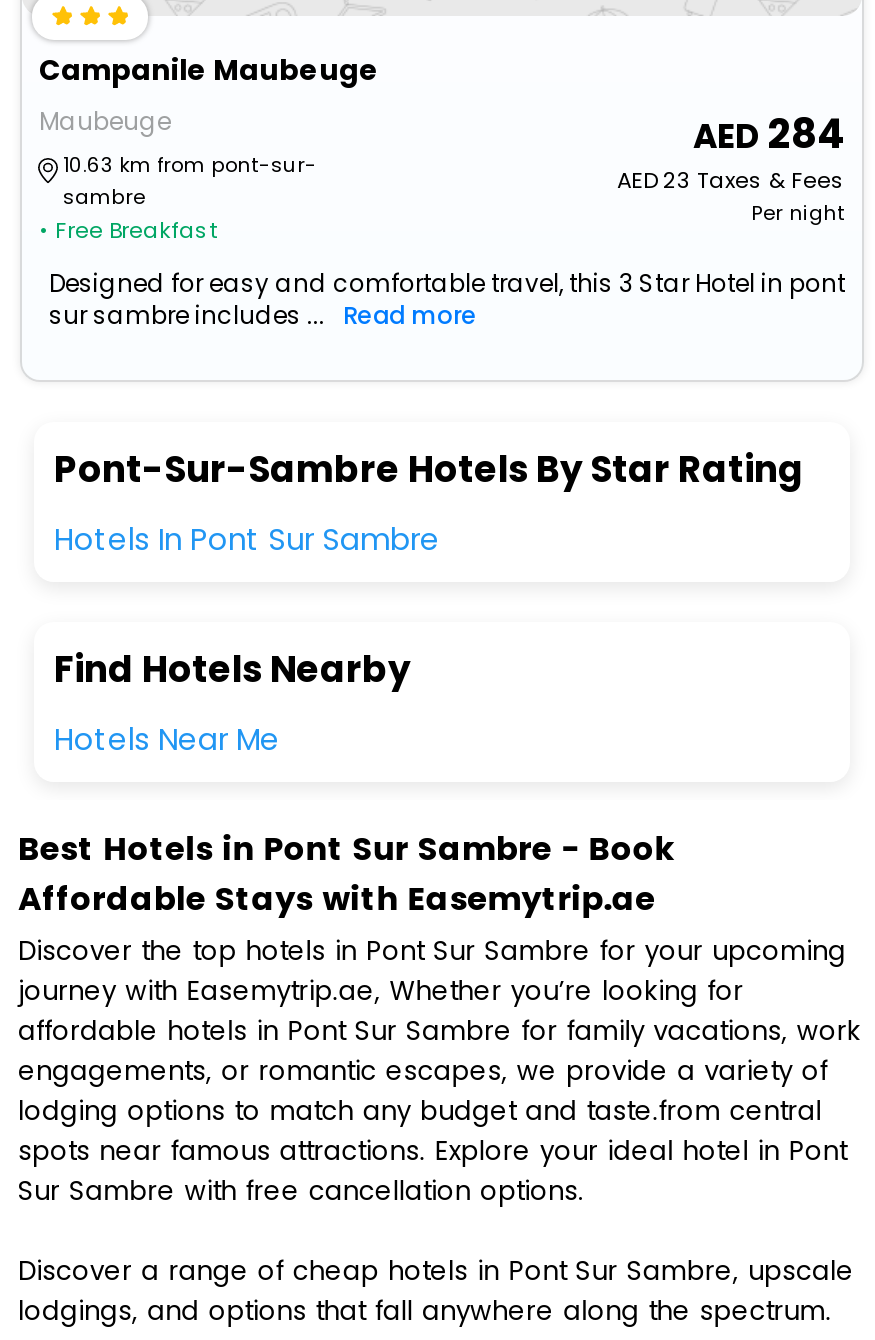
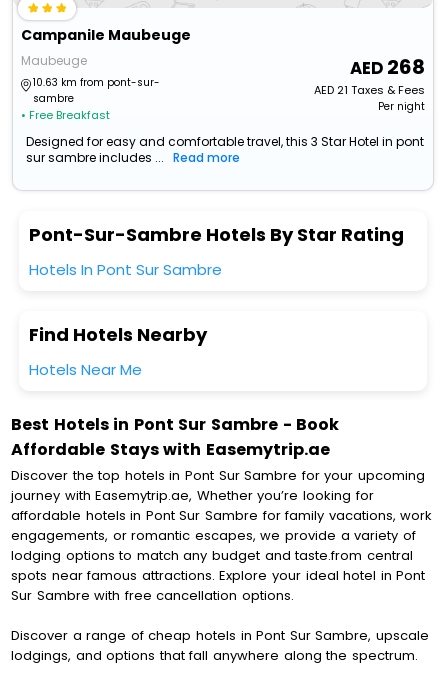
- 284
+ 268

- AED 23 Taxes & Fees
+ AED 21 Taxes & Fees
